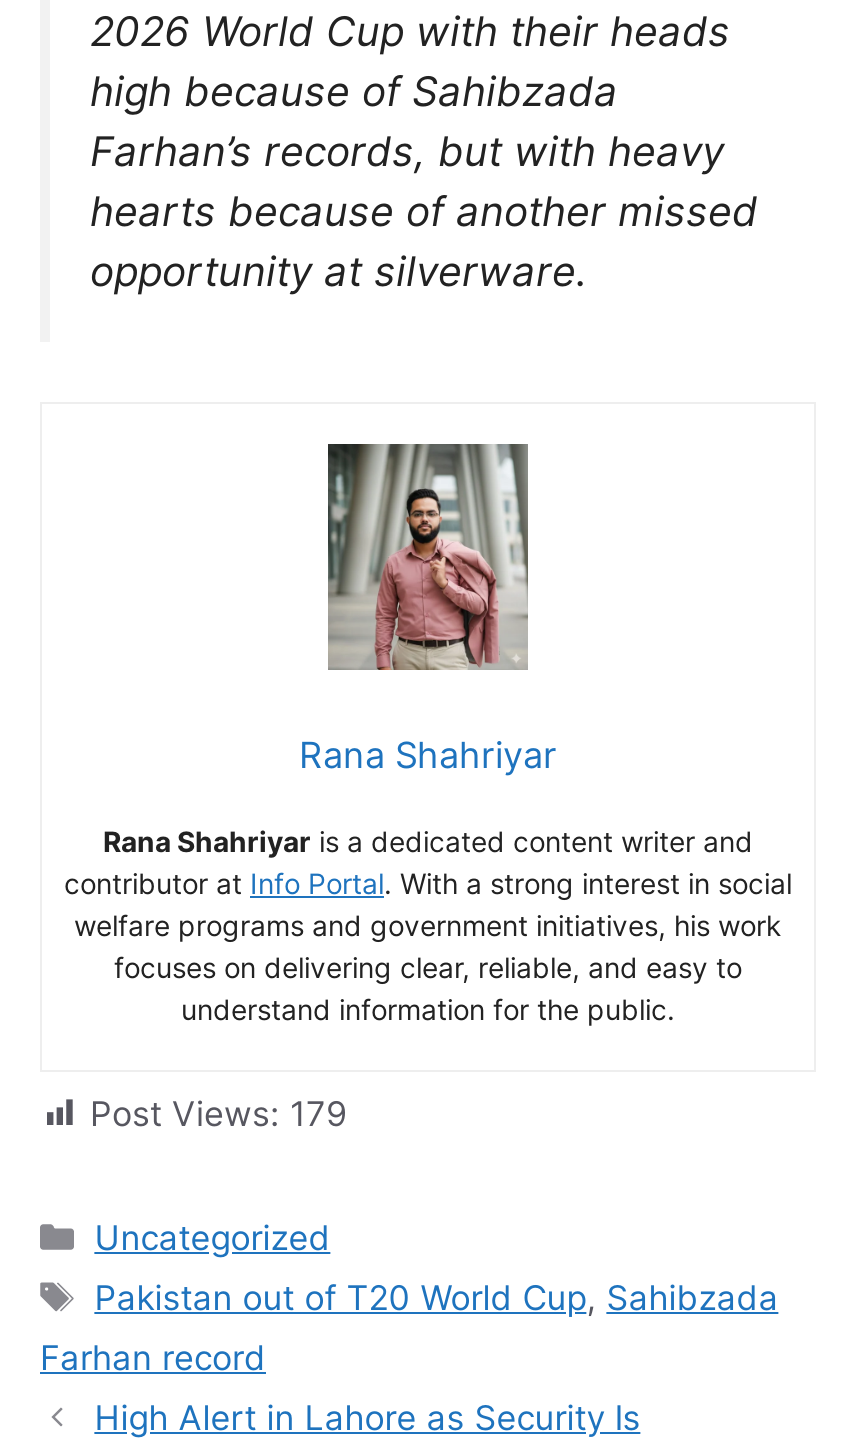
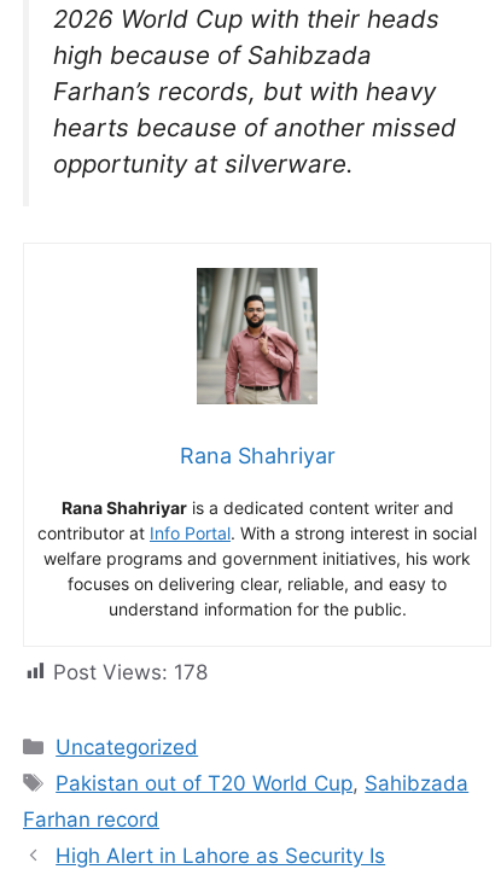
- Post Views: 179
+ Post Views: 178
